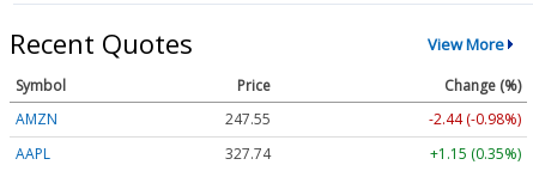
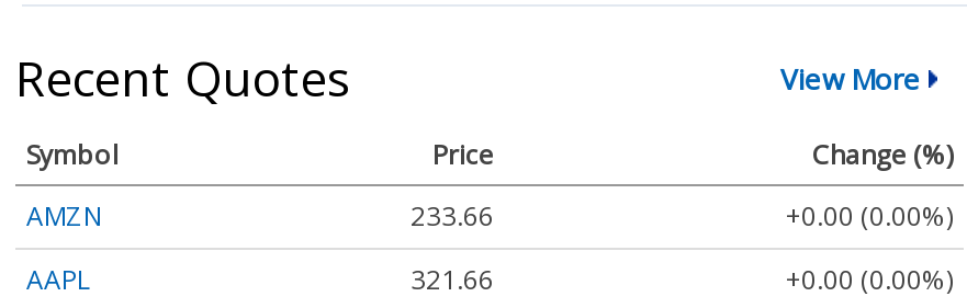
- 247.55
+ 233.66

- -2.44 (-0.98%)
+ +0.00 (0.00%)

- 327.74
+ 321.66

- +1.15 (0.35%)
+ +0.00 (0.00%)
